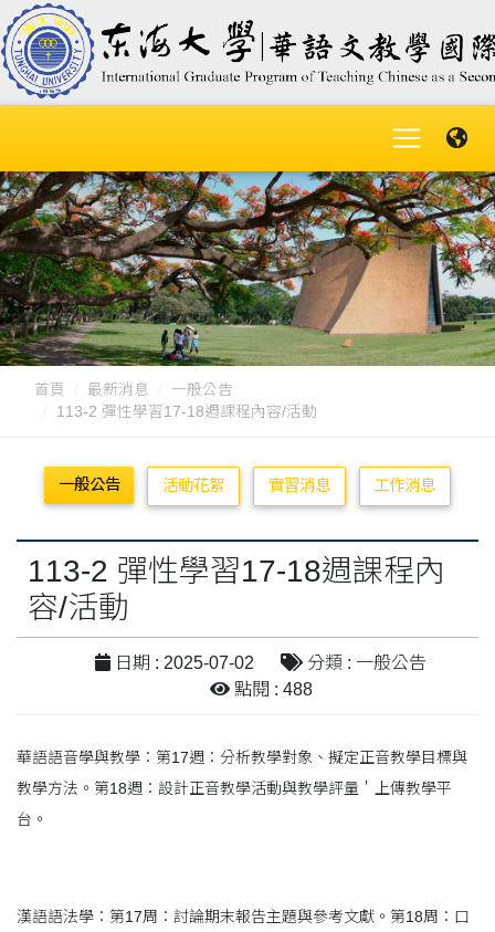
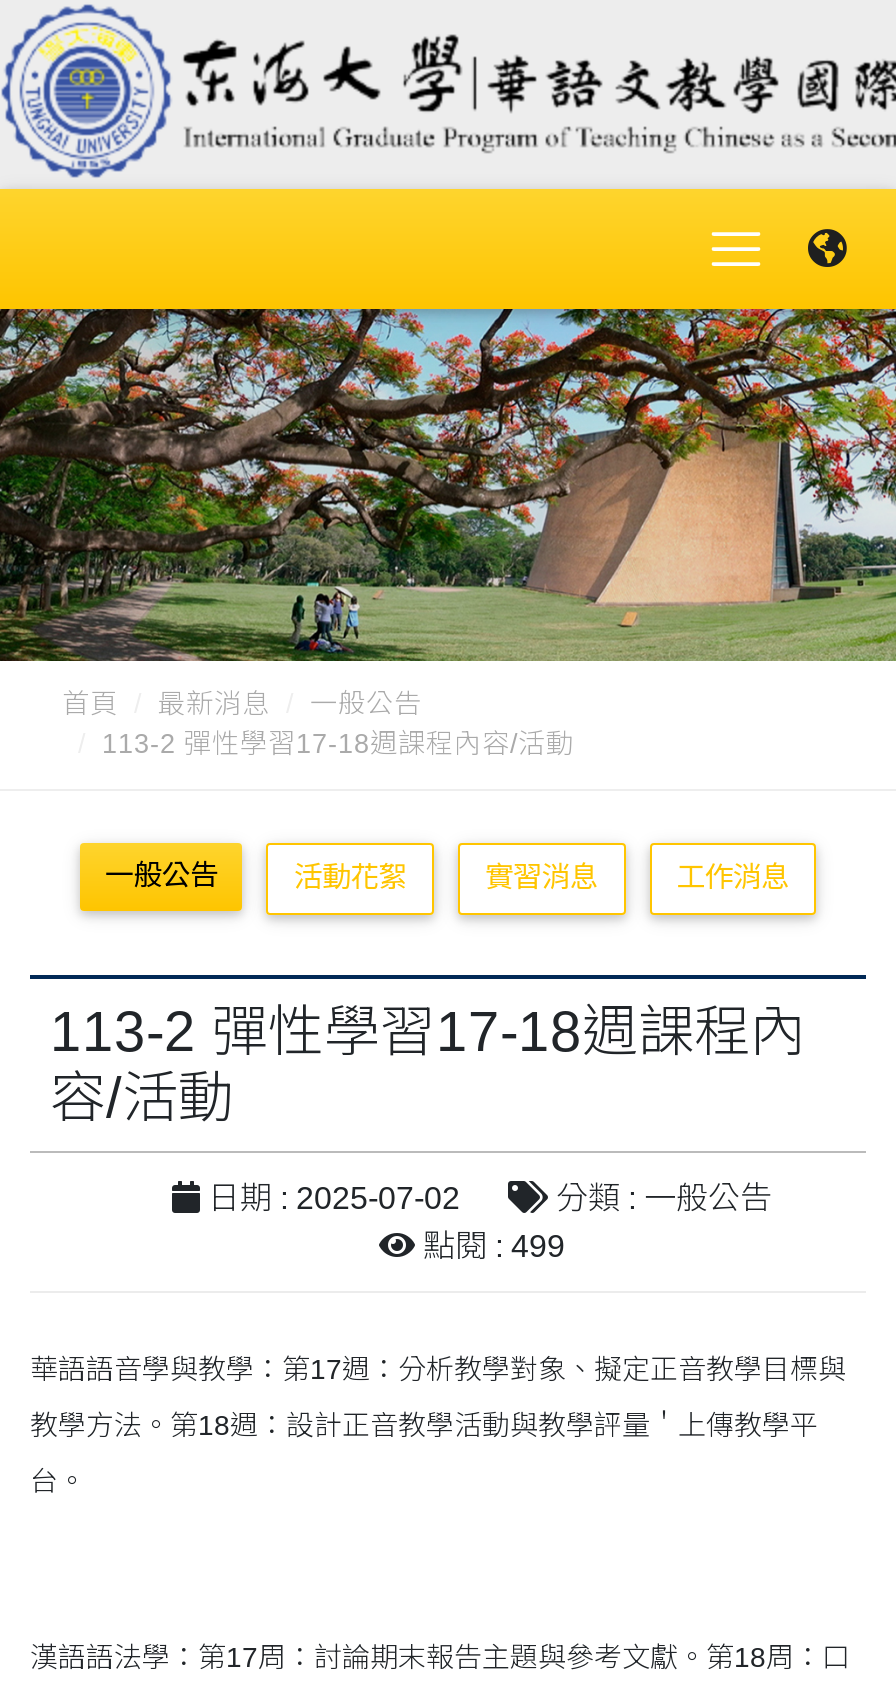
- 點閱 : 488
+ 點閱 : 499
